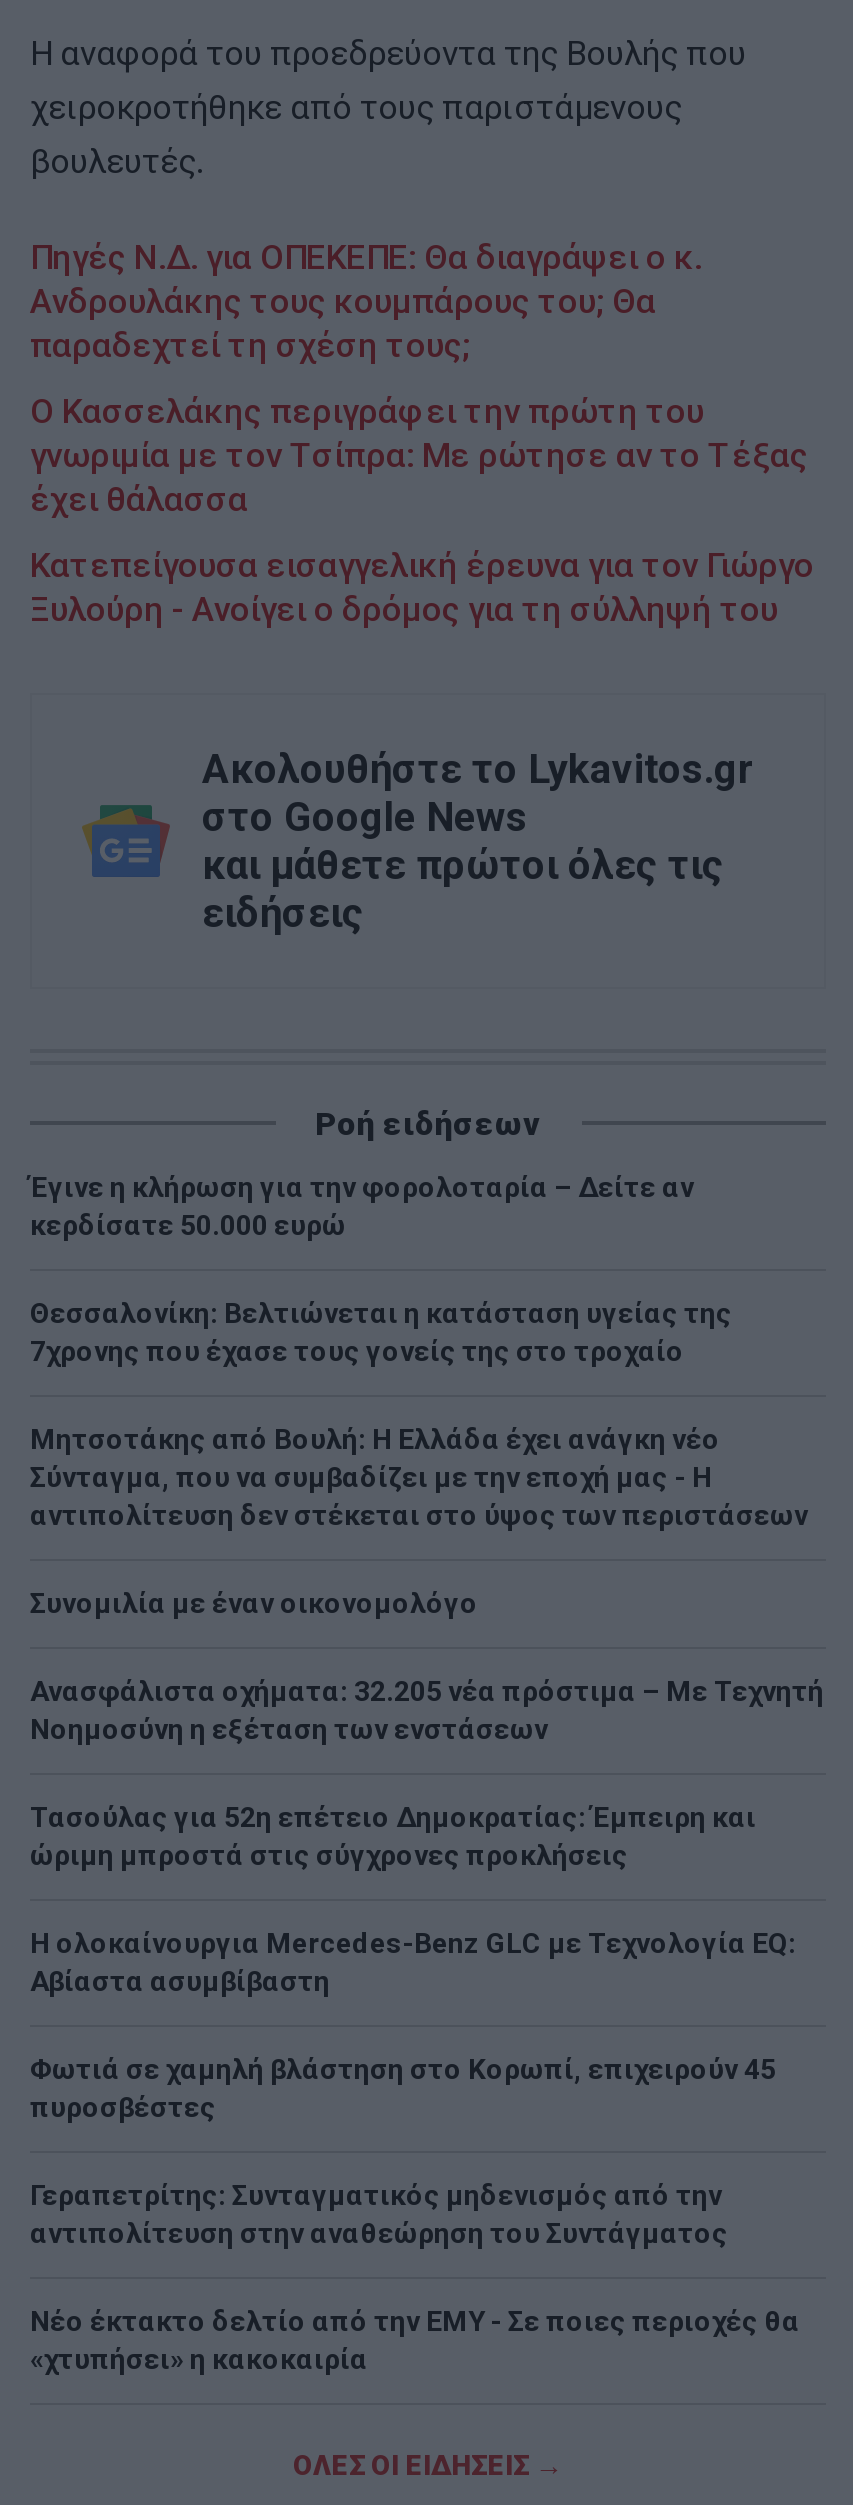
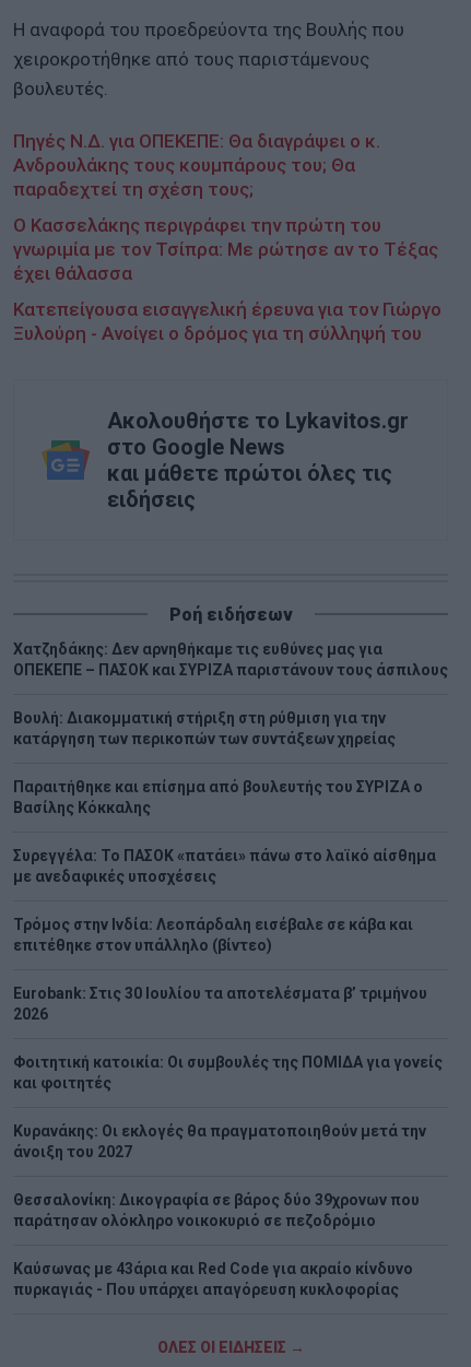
- Έγινε η κλήρωση για την φορολοταρία – Δείτε αν
- κερδίσατε 50.000 ευρώ
+ Χατζηδάκης: Δεν αρνηθήκαμε τις ευθύνες μας για
+ ΟΠΕΚΕΠΕ – ΠΑΣΟΚ και ΣΥΡΙΖΑ παριστάνουν τους άσπιλους

- Θεσσαλονίκη: Βελτιώνεται η κατάσταση υγείας της
- 7χρονης που έχασε τους γονείς της στο τροχαίο
+ Βουλή: Διακομματική στήριξη στη ρύθμιση για την
+ κατάργηση των περικοπών των συντάξεων χηρείας

- Μητσοτάκης από Βουλή: Η Ελλάδα έχει ανάγκη νέο
- Σύνταγμα, που να συμβαδίζει με την εποχή μας - Η
- αντιπολίτευση δεν στέκεται στο ύψος των περιστάσεων
+ Παραιτήθηκε και επίσημα από βουλευτής του ΣΥΡΙΖΑ ο
+ Βασίλης Κόκκαλης

- Συνομιλία με έναν οικονομολόγο
+ Συρεγγέλα: Το ΠΑΣΟΚ «πατάει» πάνω στο λαϊκό αίσθημα
+ με ανεδαφικές υποσχέσεις

- Ανασφάλιστα οχήματα: 32.205 νέα πρόστιμα – Με Τεχνητή
- Νοημοσύνη η εξέταση των ενστάσεων
+ Τρόμος στην Ινδία: Λεοπάρδαλη εισέβαλε σε κάβα και
+ επιτέθηκε στον υπάλληλο (βίντεο)

- Τασούλας για 52η επέτειο Δημοκρατίας: Έμπειρη και
- ώριμη μπροστά στις σύγχρονες προκλήσεις
+ Eurobank: Στις 30 Ιουλίου τα αποτελέσματα β’ τριμήνου
+ 2026

- Η ολοκαίνουργια Mercedes-Benz GLC με Τεχνολογία EQ:
- Αβίαστα ασυμβίβαστη
+ Φοιτητική κατοικία: Οι συμβουλές της ΠΟΜΙΔΑ για γονείς
+ και φοιτητές

- Φωτιά σε χαμηλή βλάστηση στο Κορωπί, επιχειρούν 45
- πυροσβέστες
+ Κυρανάκης: Οι εκλογές θα πραγματοποιηθούν μετά την
+ άνοιξη του 2027

- Γεραπετρίτης: Συνταγματικός μηδενισμός από την
- αντιπολίτευση στην αναθεώρηση του Συντάγματος
+ Θεσσαλονίκη: Δικογραφία σε βάρος δύο 39χρονων που
+ παράτησαν ολόκληρο νοικοκυριό σε πεζοδρόμιο

- Νέο έκτακτο δελτίο από την ΕΜΥ - Σε ποιες περιοχές θα
- «χτυπήσει» η κακοκαιρία
+ Καύσωνας με 43άρια και Red Code για ακραίο κίνδυνο
+ πυρκαγιάς - Που υπάρχει απαγόρευση κυκλοφορίας
